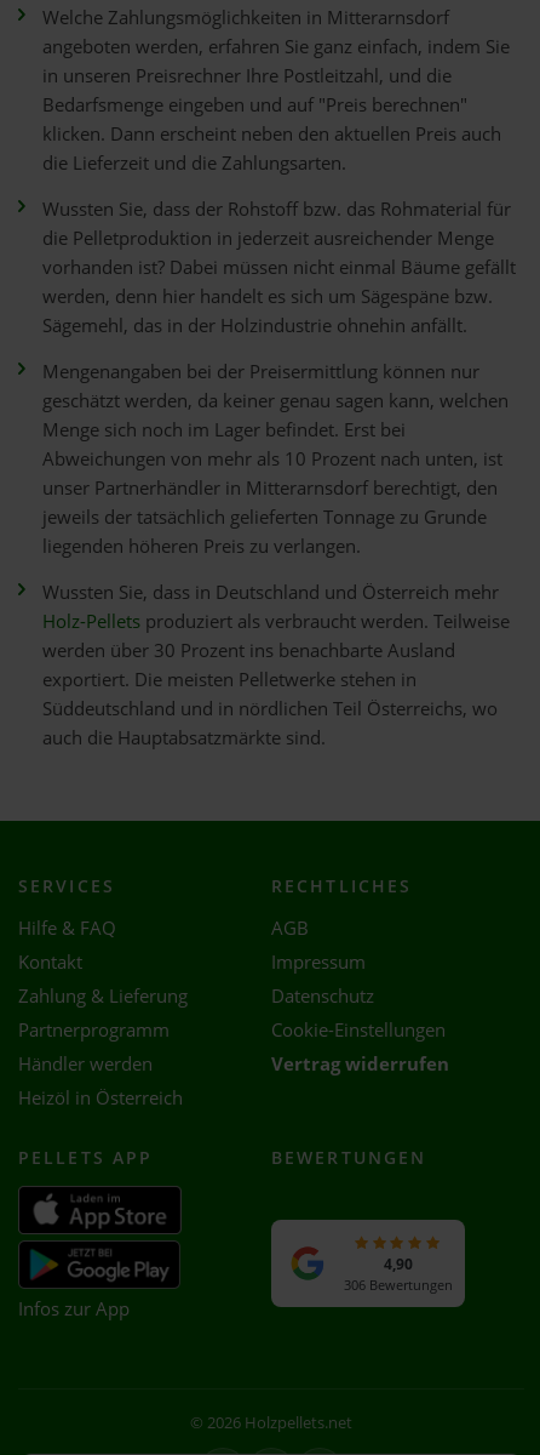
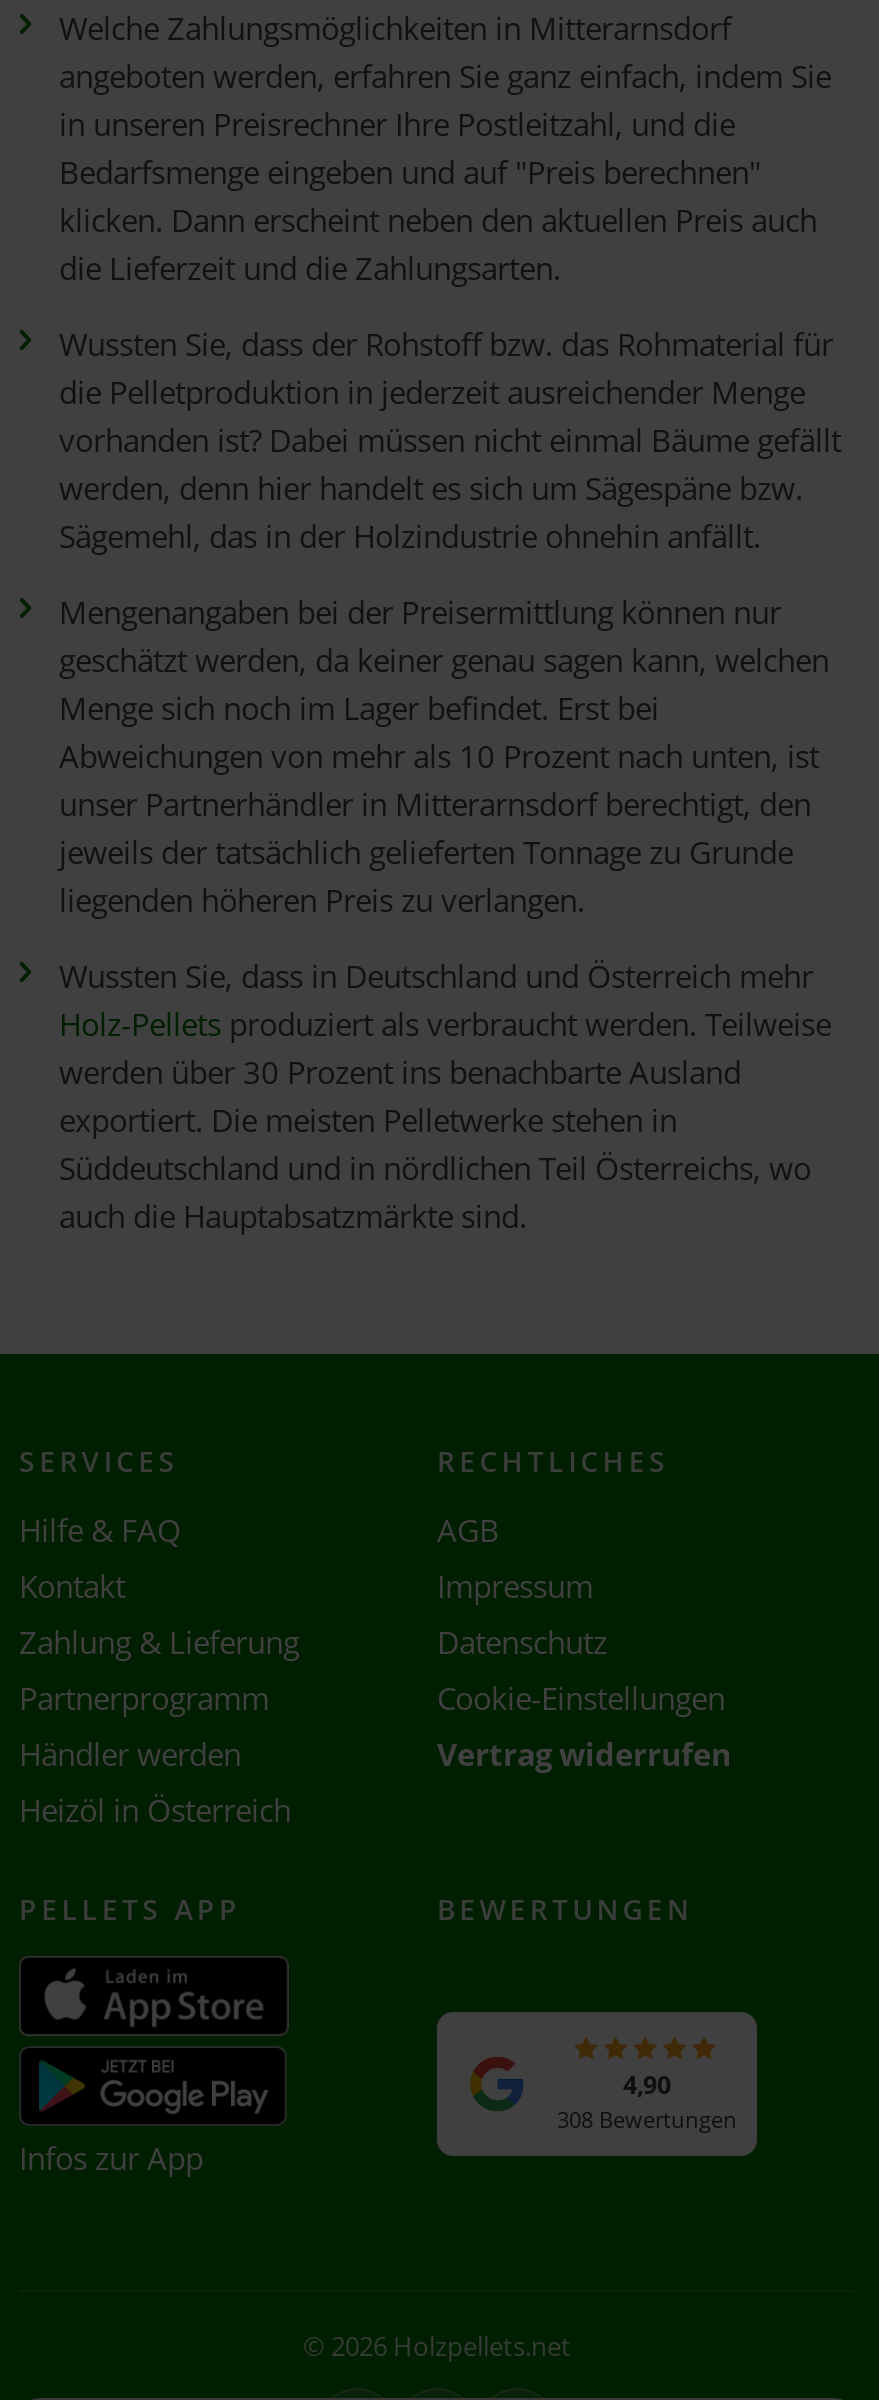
- 306 Bewertungen
+ 308 Bewertungen
